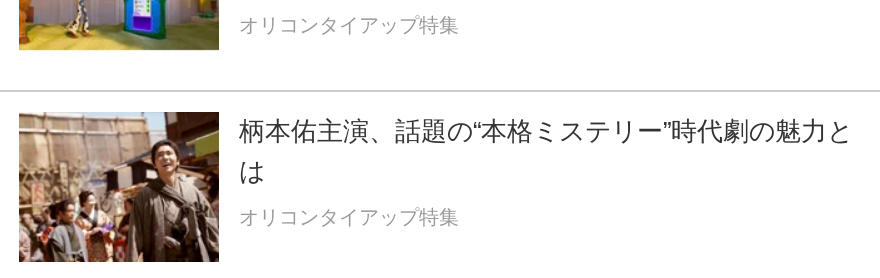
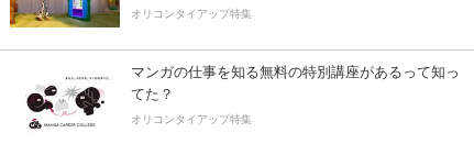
- [image]
- 柄本佑主演、話題の“本格ミステリー”時代劇の魅力と
- は
+ [image]
+ マンガの仕事を知る無料の特別講座があるって知っ
+ てた？
